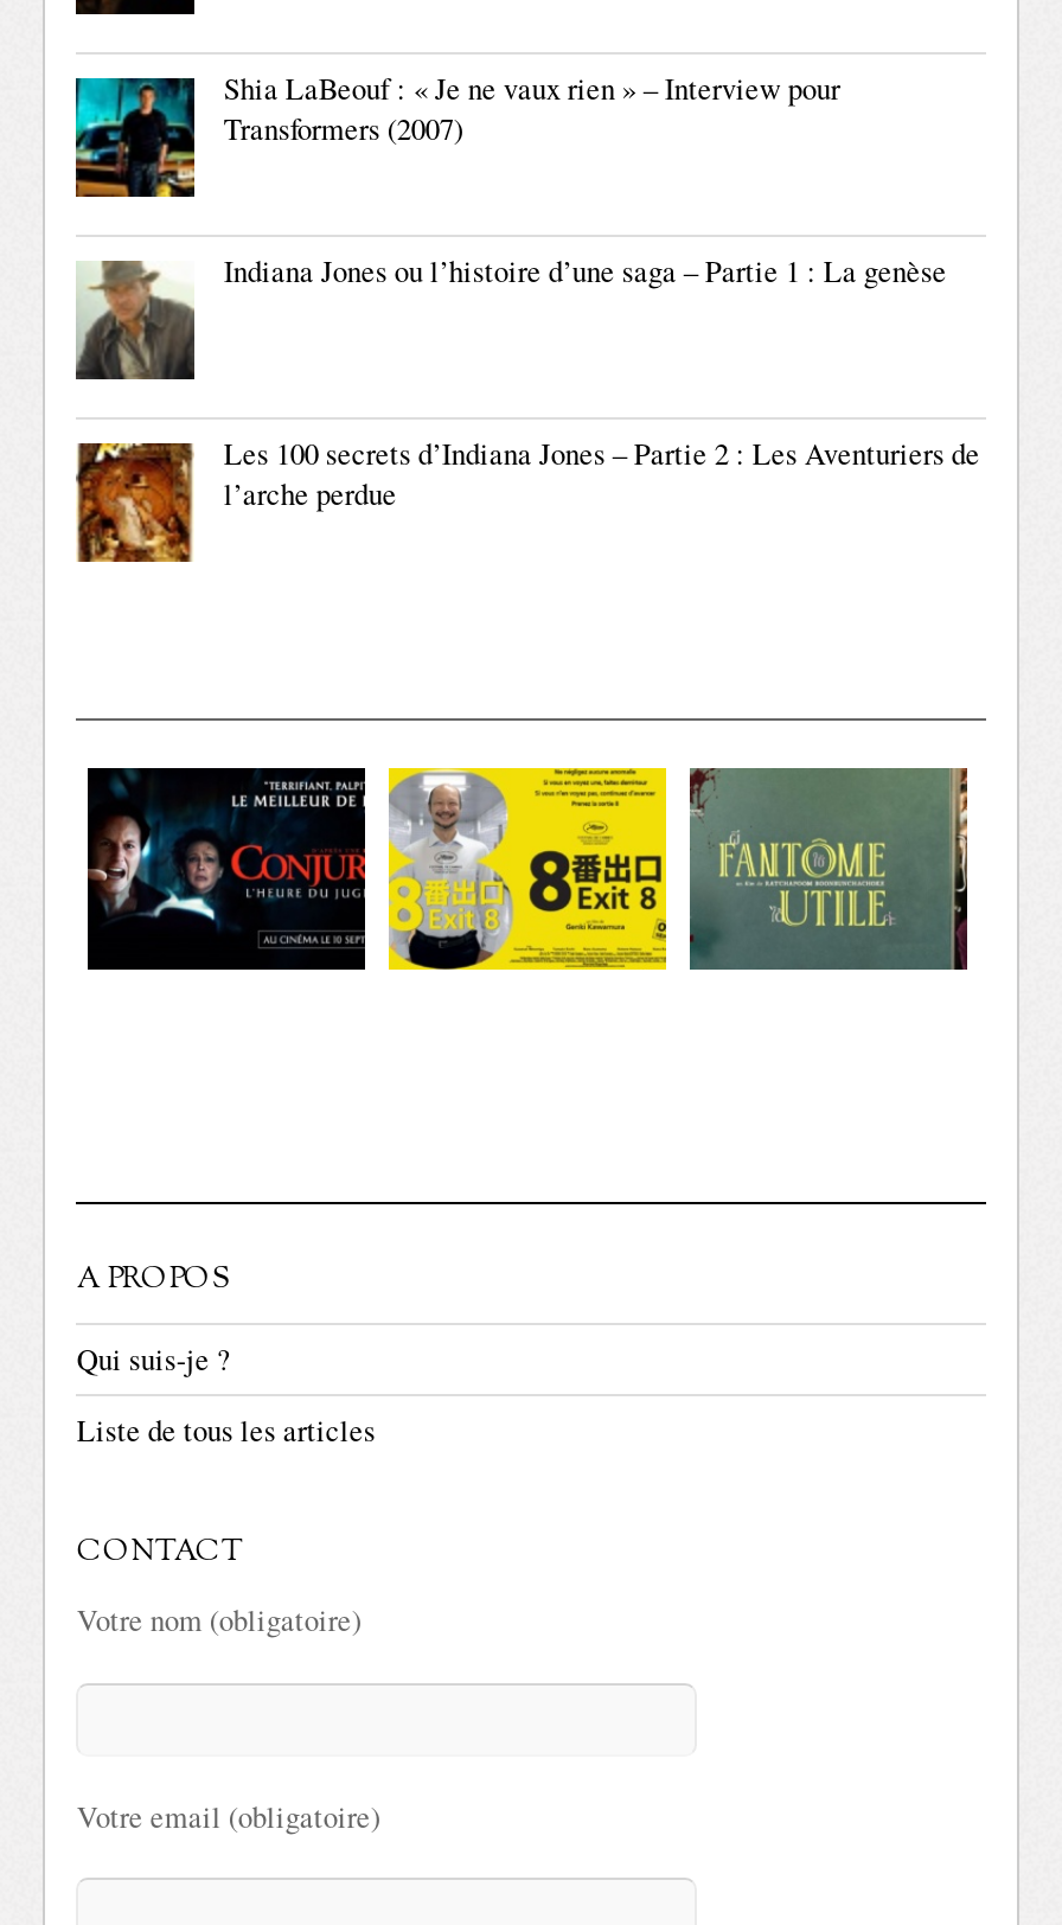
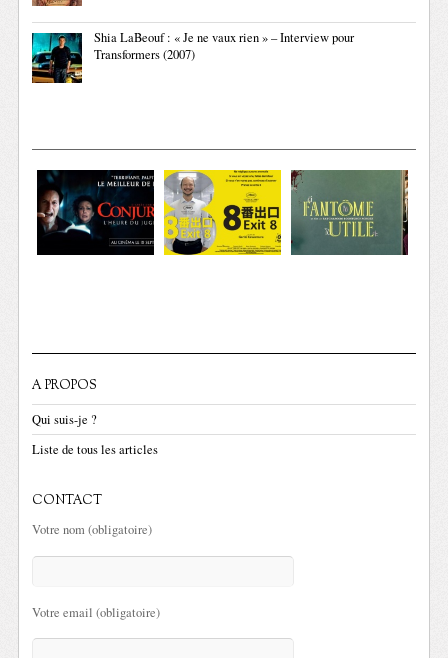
- [image]
- Indiana Jones ou l’histoire d’une saga – Partie 1 : La genèse

- [image]
- Les 100 secrets d’Indiana Jones – Partie 2 : Les Aventuriers de
- l’arche perdue
